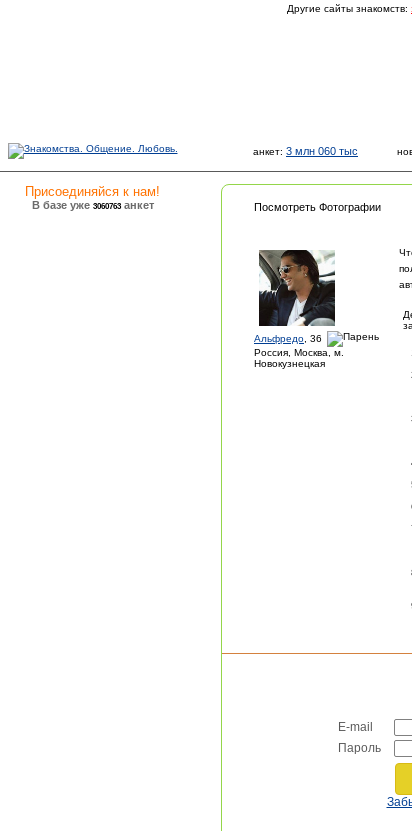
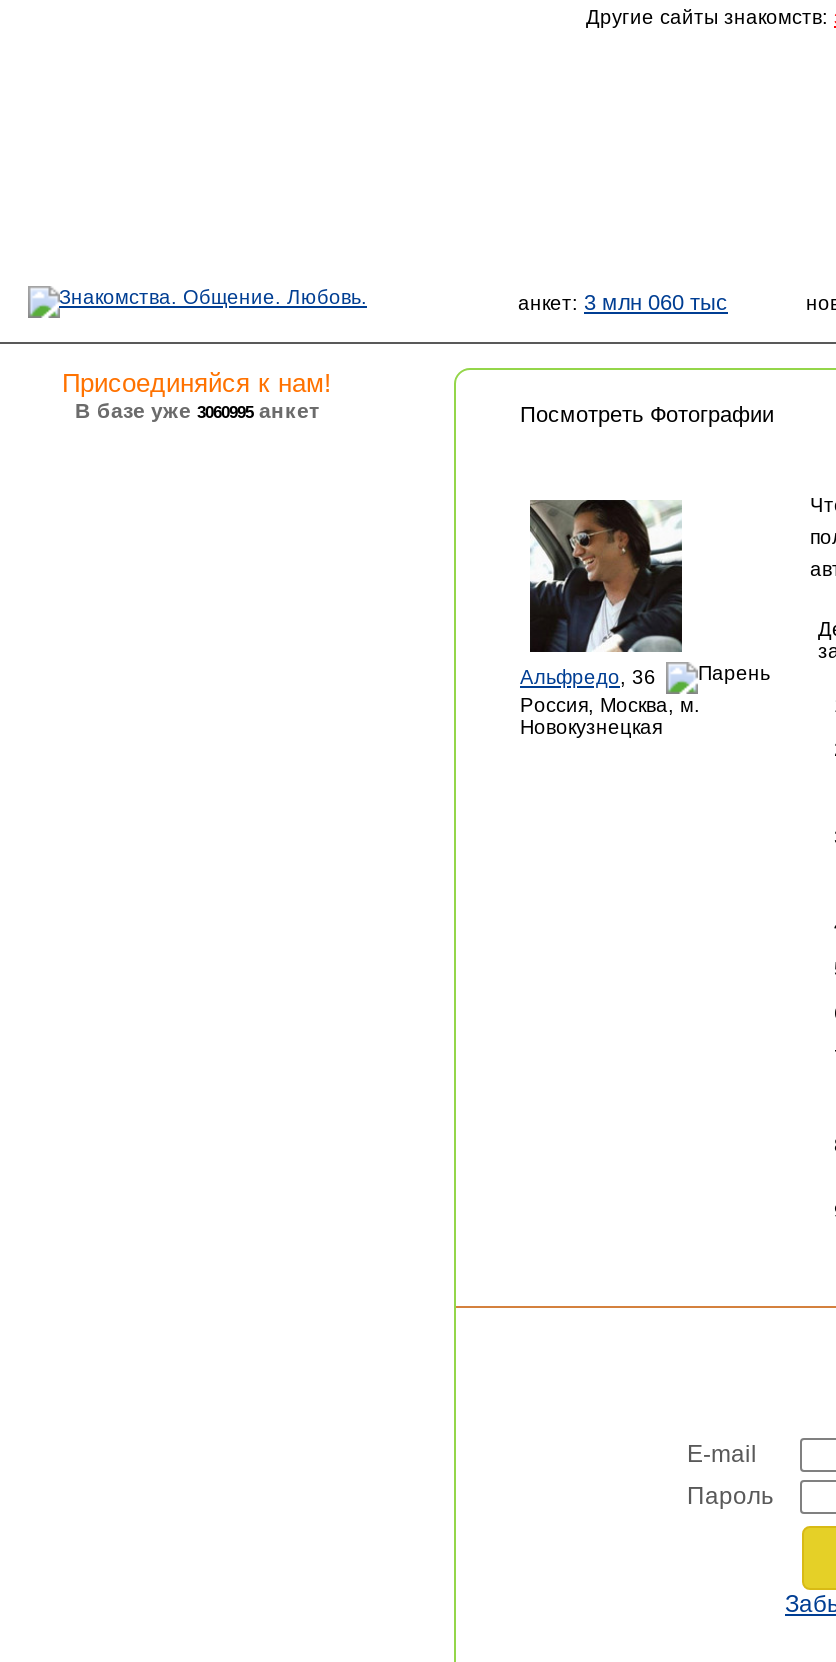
- В базе уже 3060763 анкет
+ В базе уже 3060995 анкет
